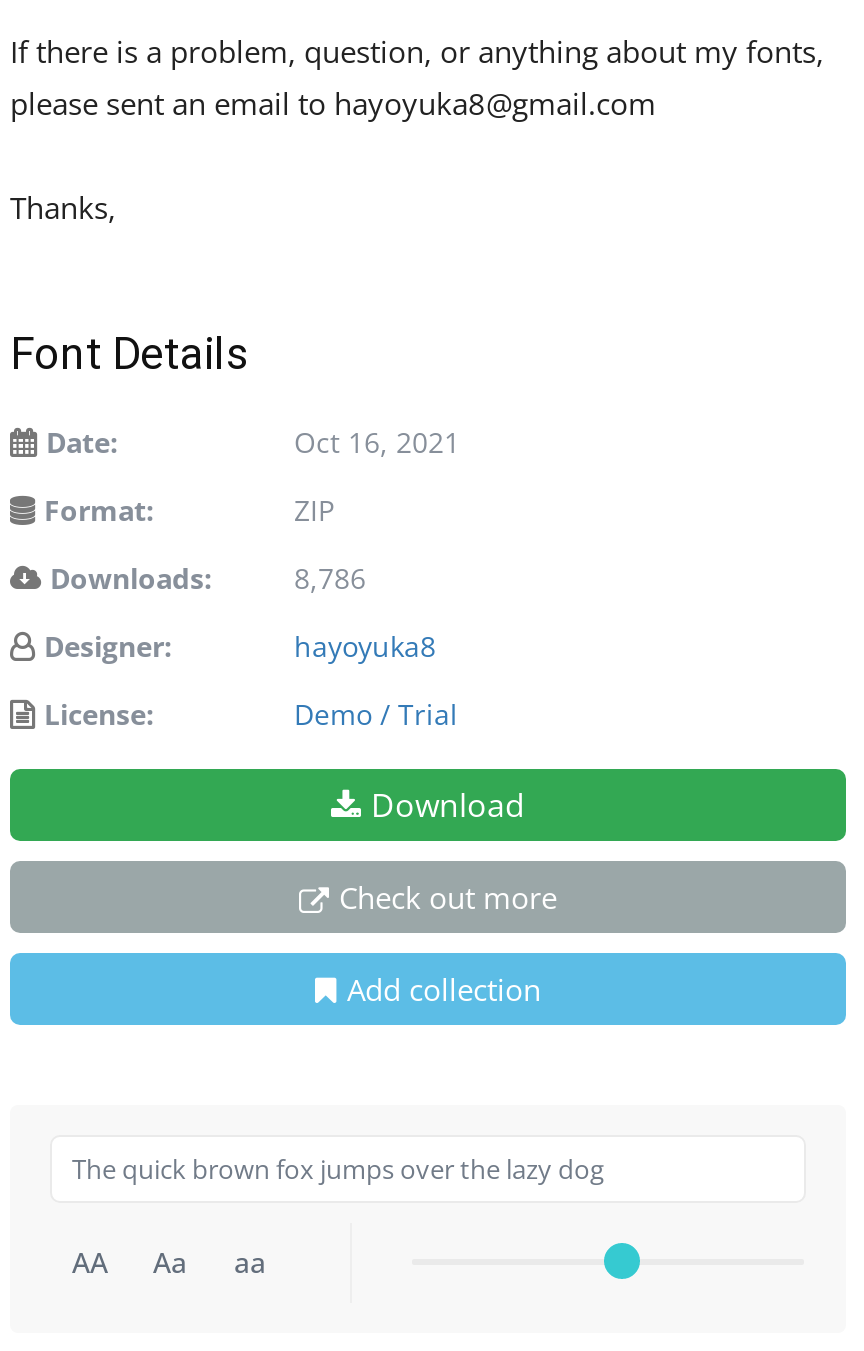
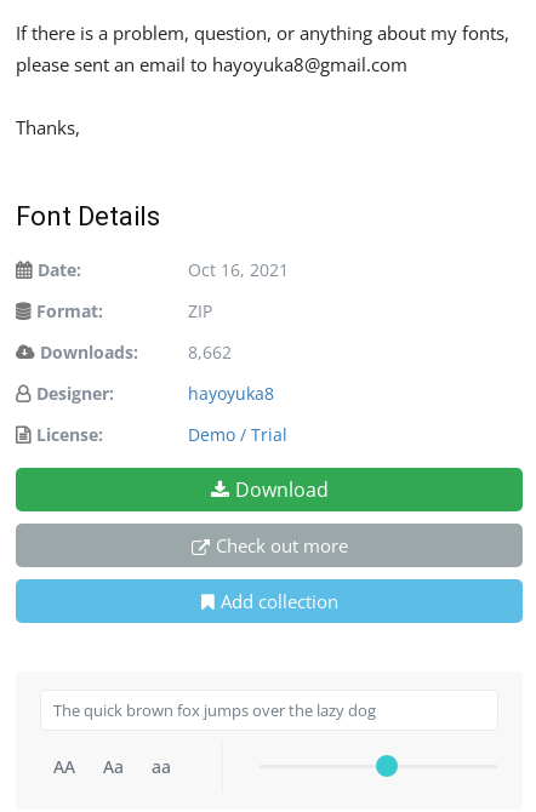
- 8,786
+ 8,662
